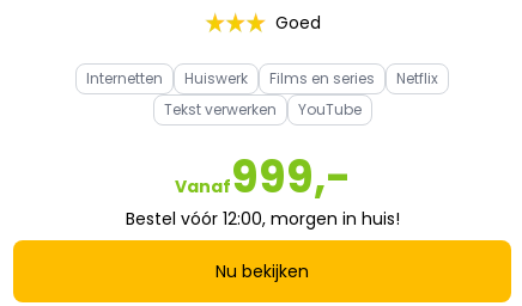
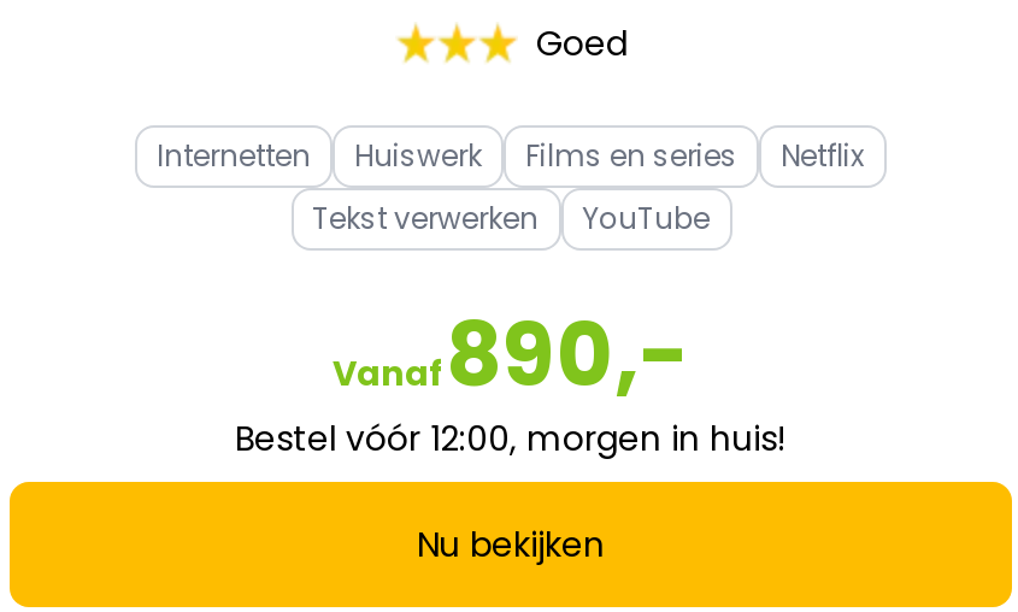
- Vanaf999,-
+ Vanaf890,-
